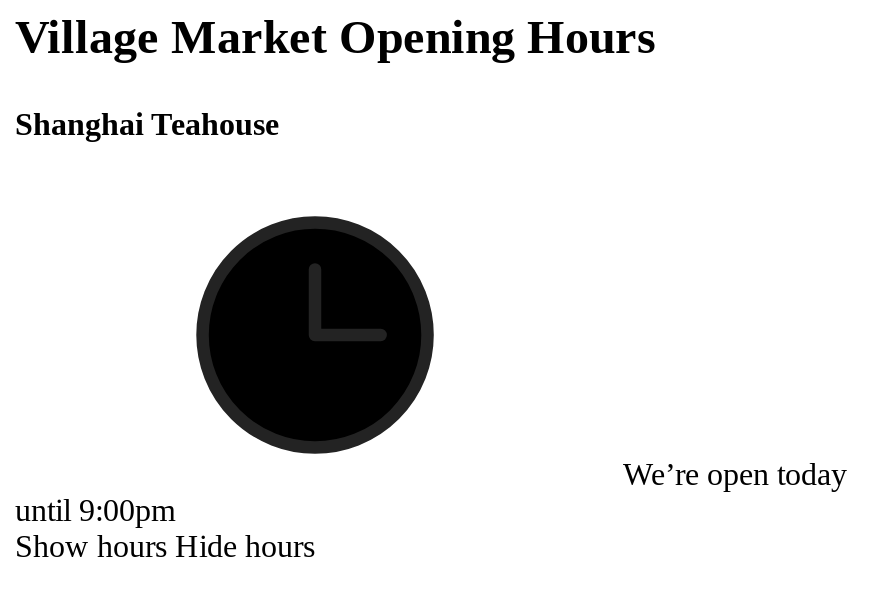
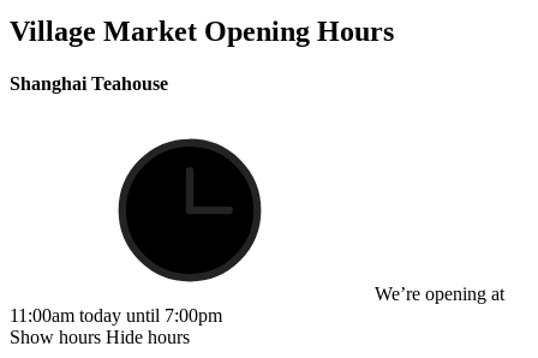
- We’re open today
- until 9:00pm
+ We’re opening at
+ 11:00am today until 7:00pm
